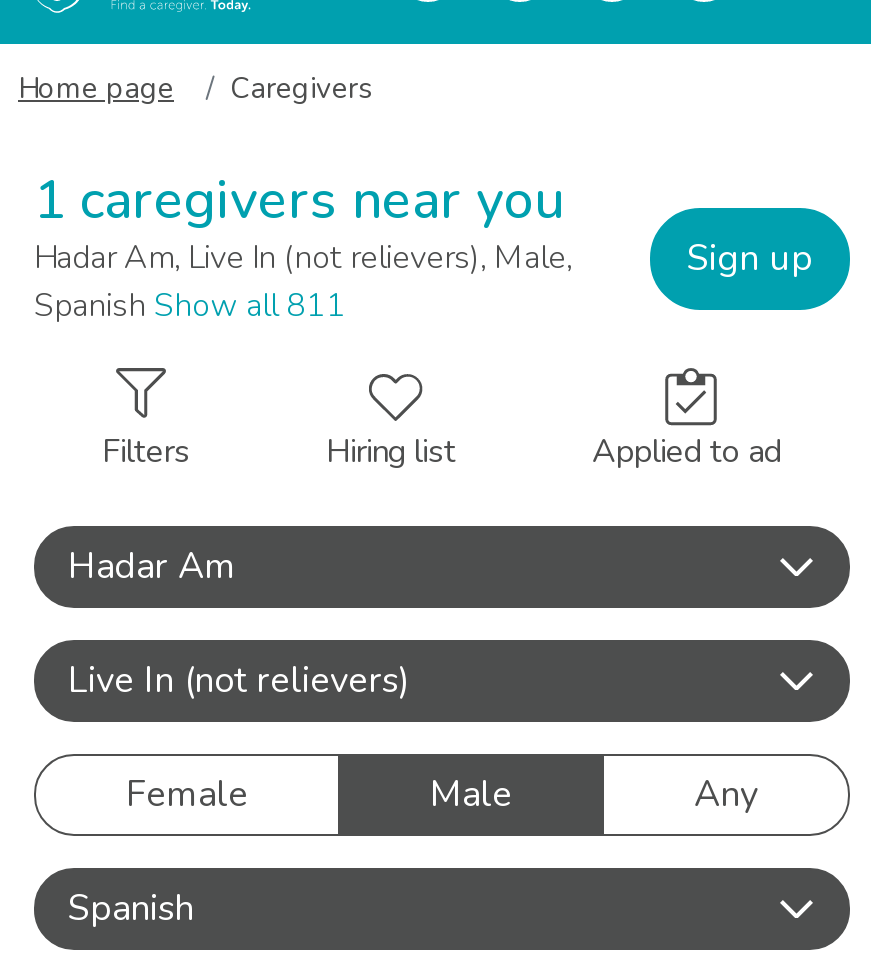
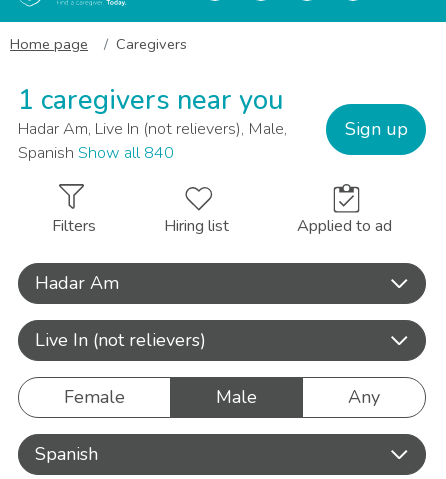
- Spanish Show all 811
+ Spanish Show all 840
